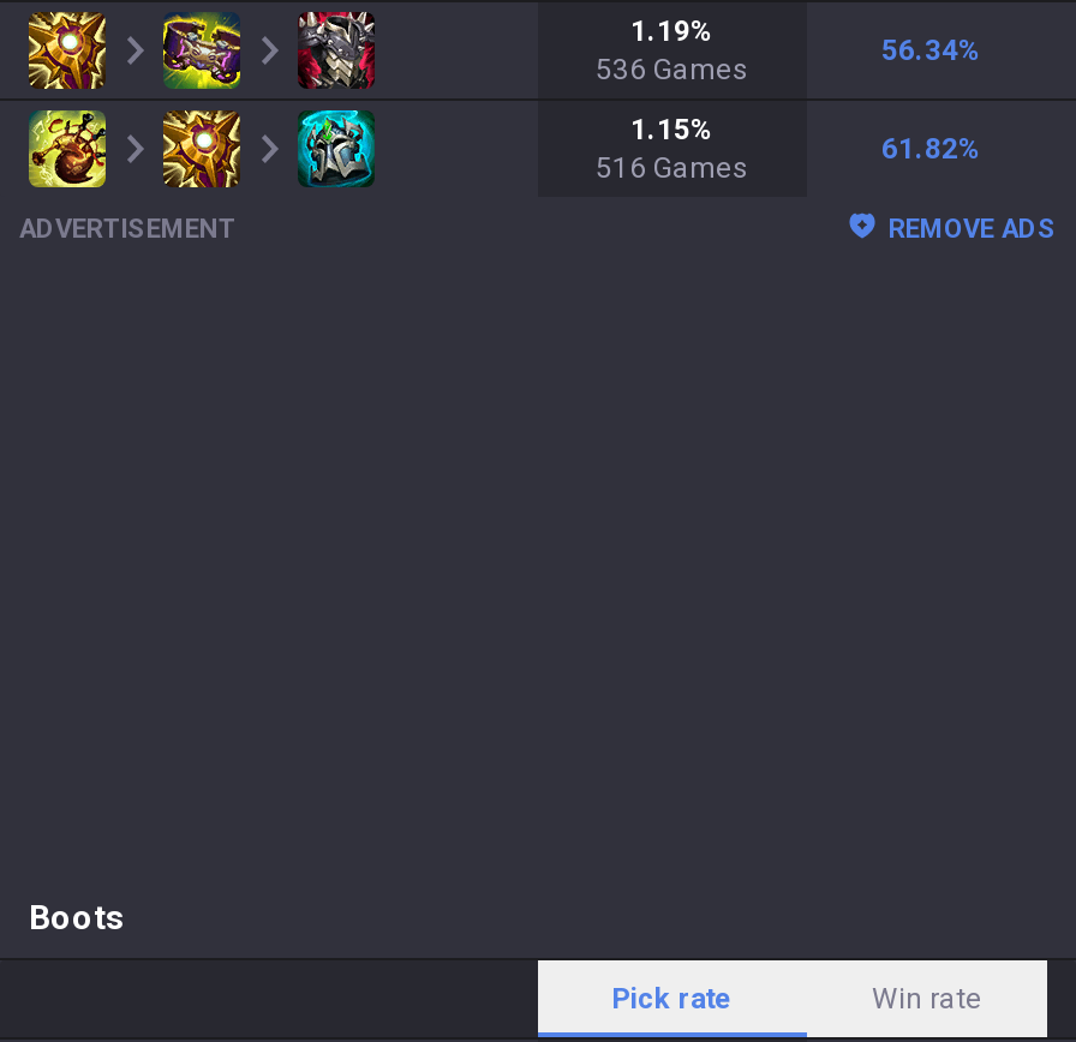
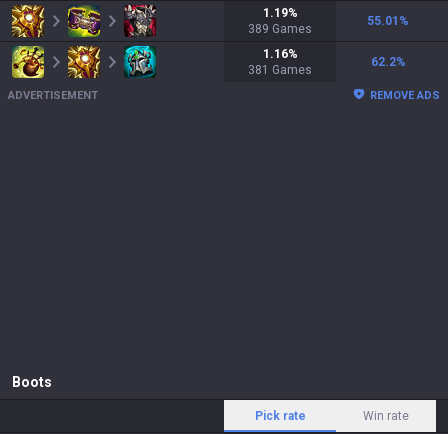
- 56.34%
+ 55.01%

- 536 Games
+ 389 Games

- 1.15%
+ 1.16%

- 61.82%
+ 62.2%

- 516 Games
+ 381 Games
